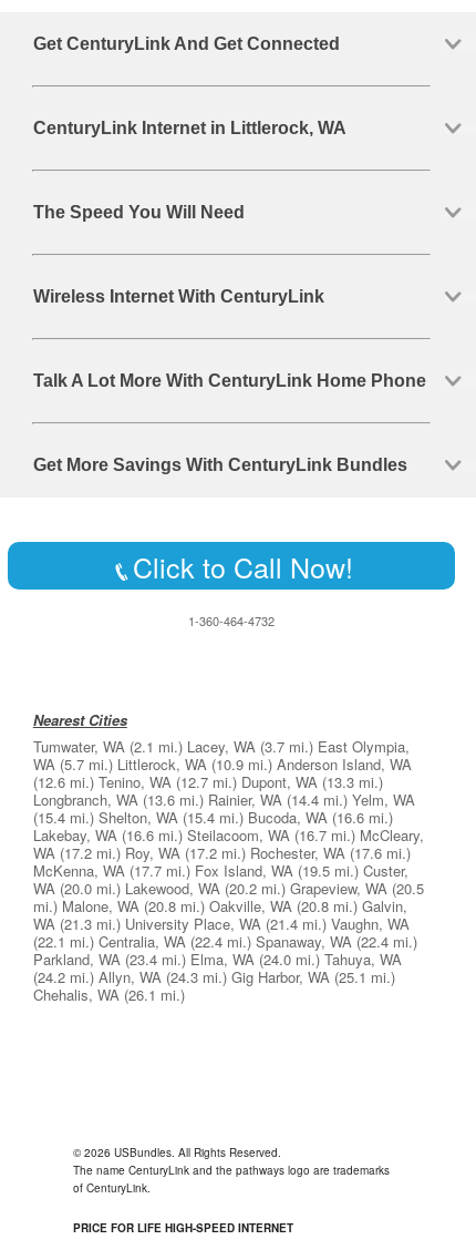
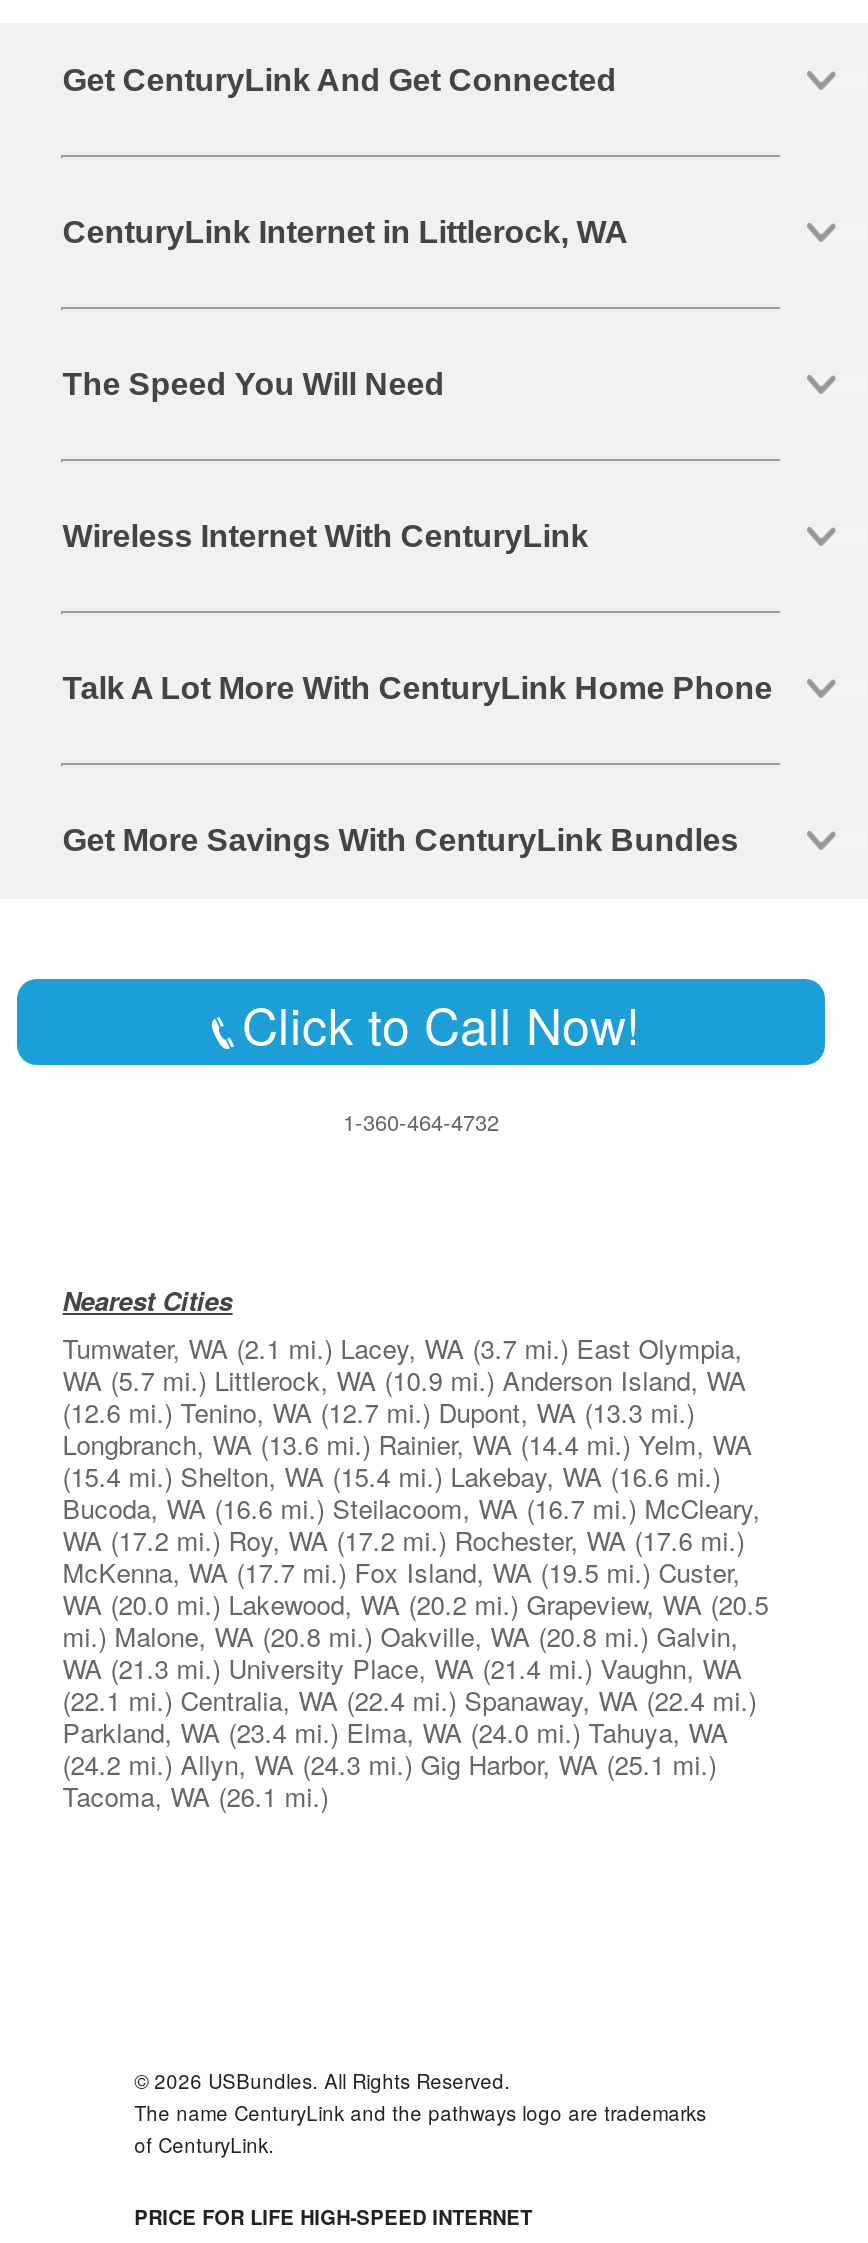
- (15.4 mi.) Shelton, WA (15.4 mi.) Bucoda, WA (16.6 mi.)
+ (15.4 mi.) Shelton, WA (15.4 mi.) Lakebay, WA (16.6 mi.)

- Lakebay, WA (16.6 mi.) Steilacoom, WA (16.7 mi.) McCleary,
+ Bucoda, WA (16.6 mi.) Steilacoom, WA (16.7 mi.) McCleary,

- Chehalis, WA (26.1 mi.)
+ Tacoma, WA (26.1 mi.)
